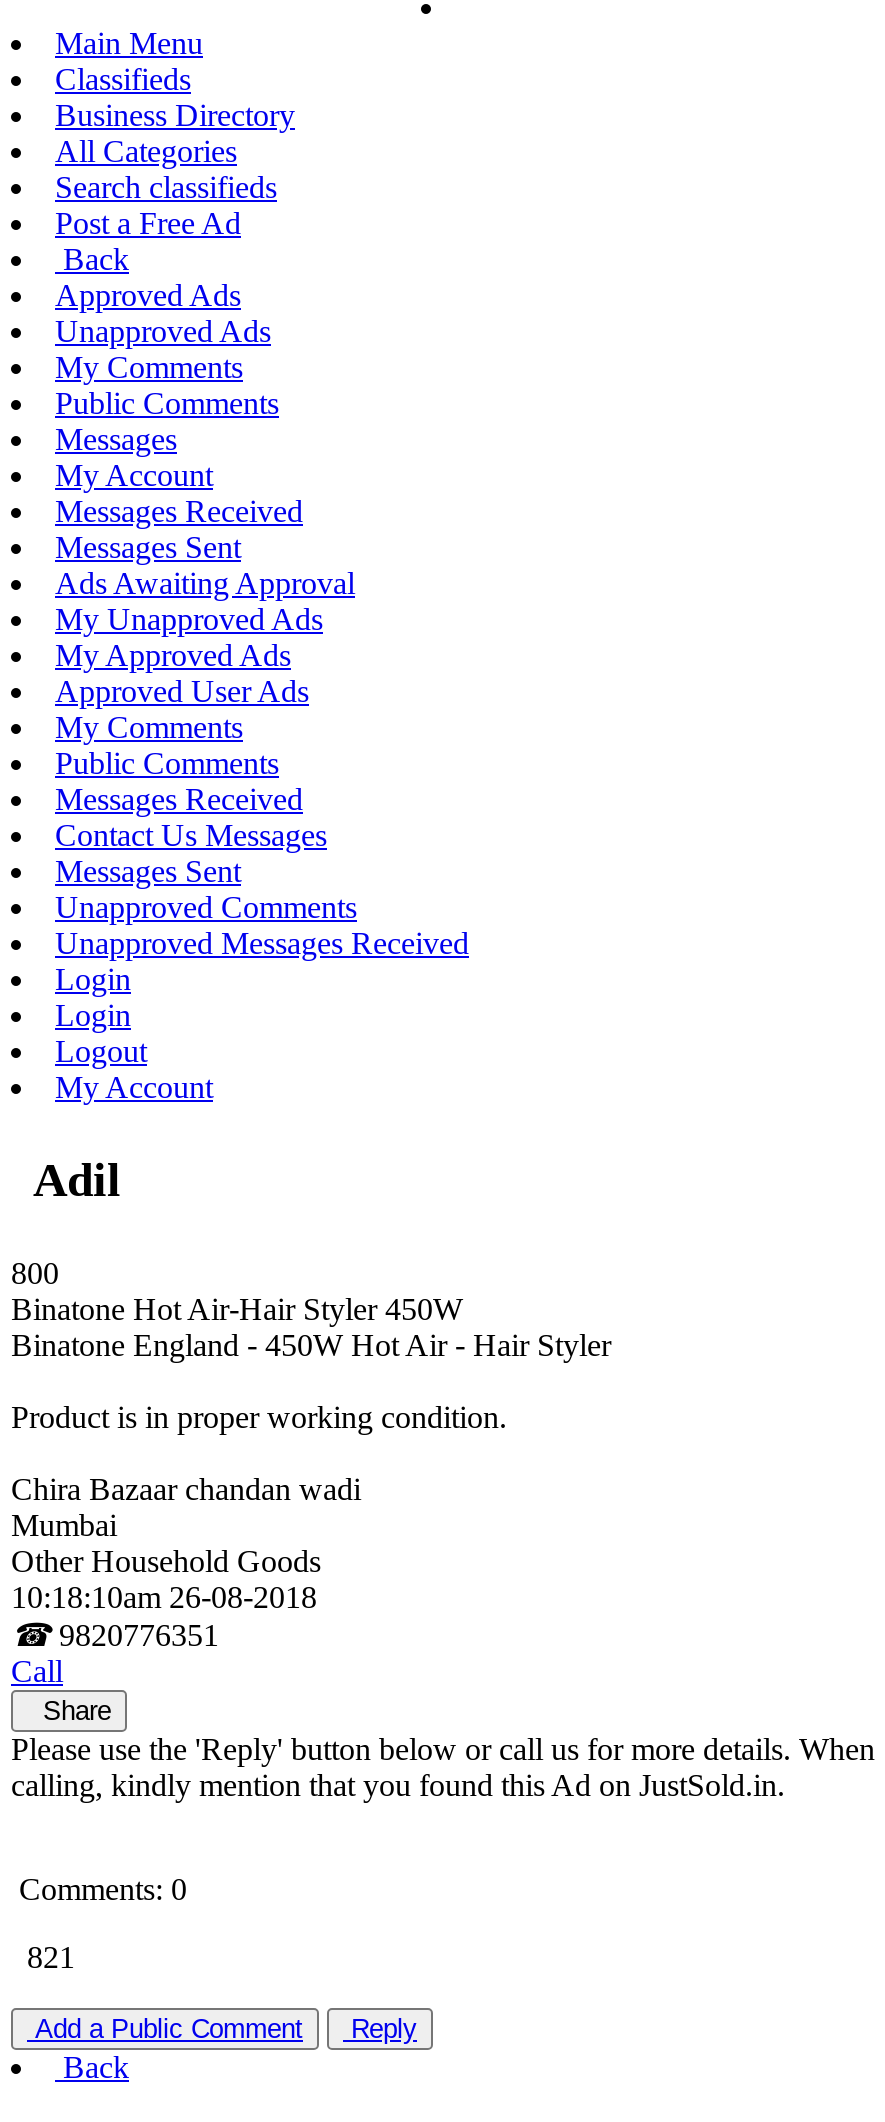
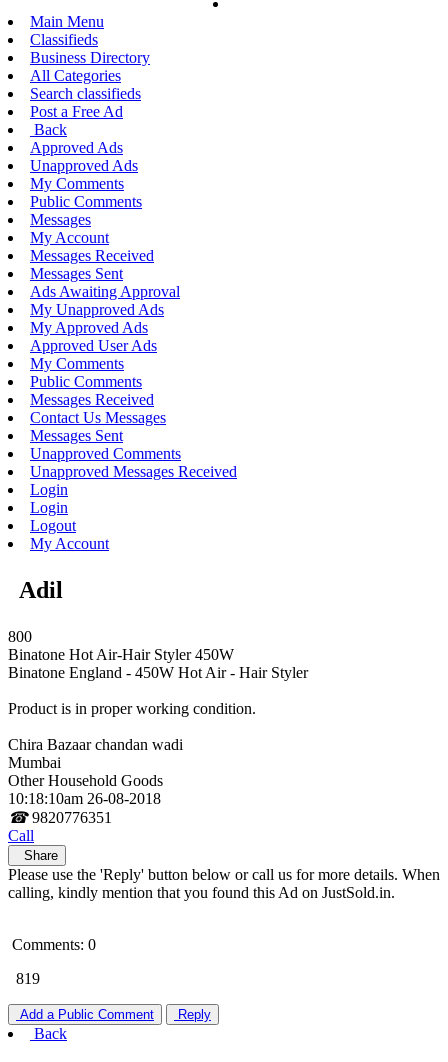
- 821
+ 819
